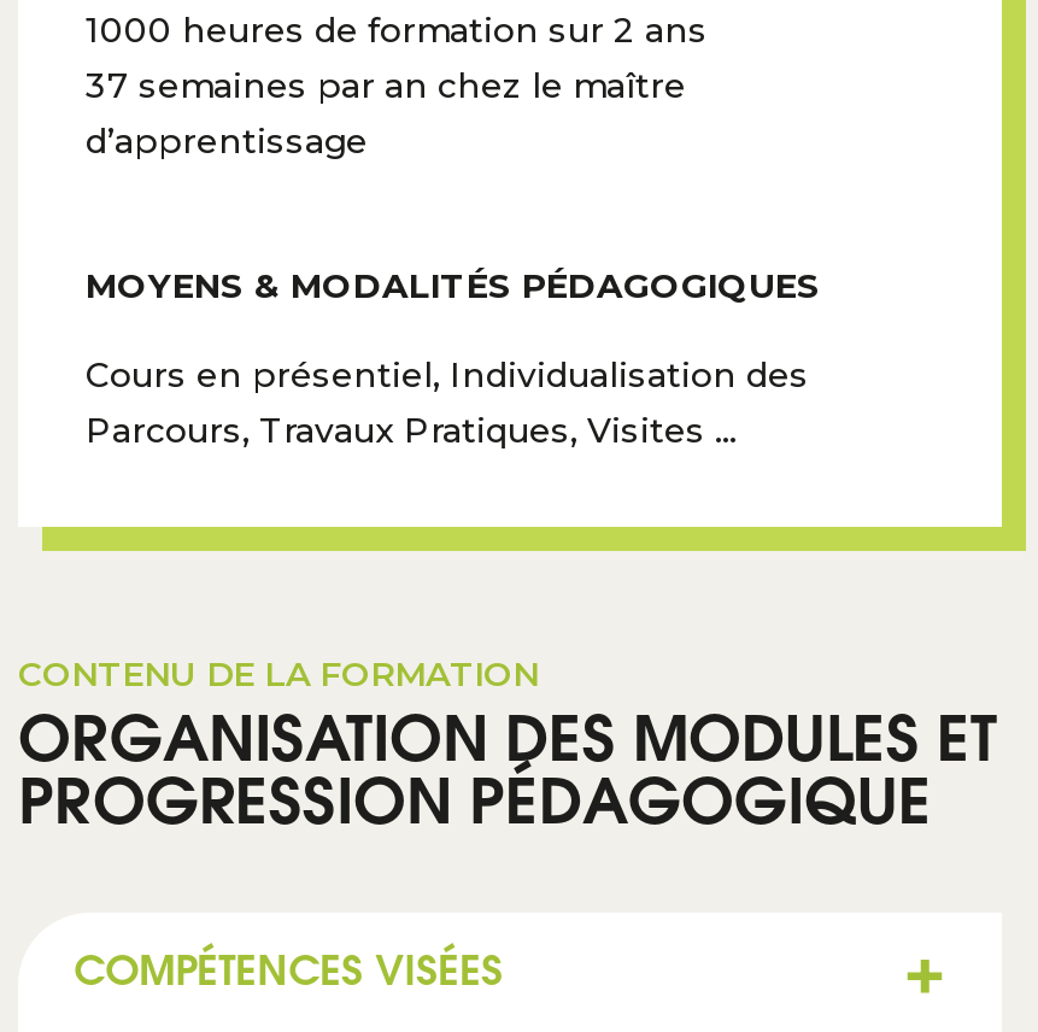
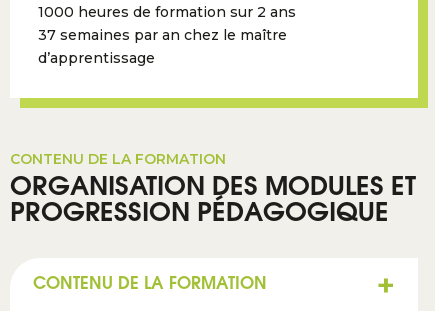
- MOYENS & MODALITÉS PÉDAGOGIQUES
- Cours en présentiel, Individualisation des
- Parcours, Travaux Pratiques, Visites …

- COMPÉTENCES VISÉES
+ CONTENU DE LA FORMATION
